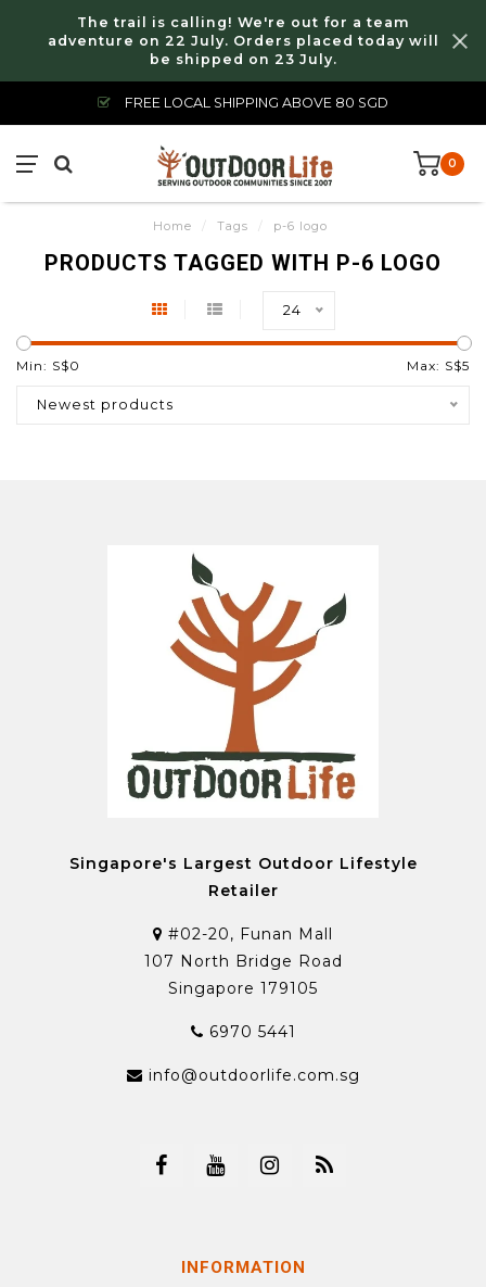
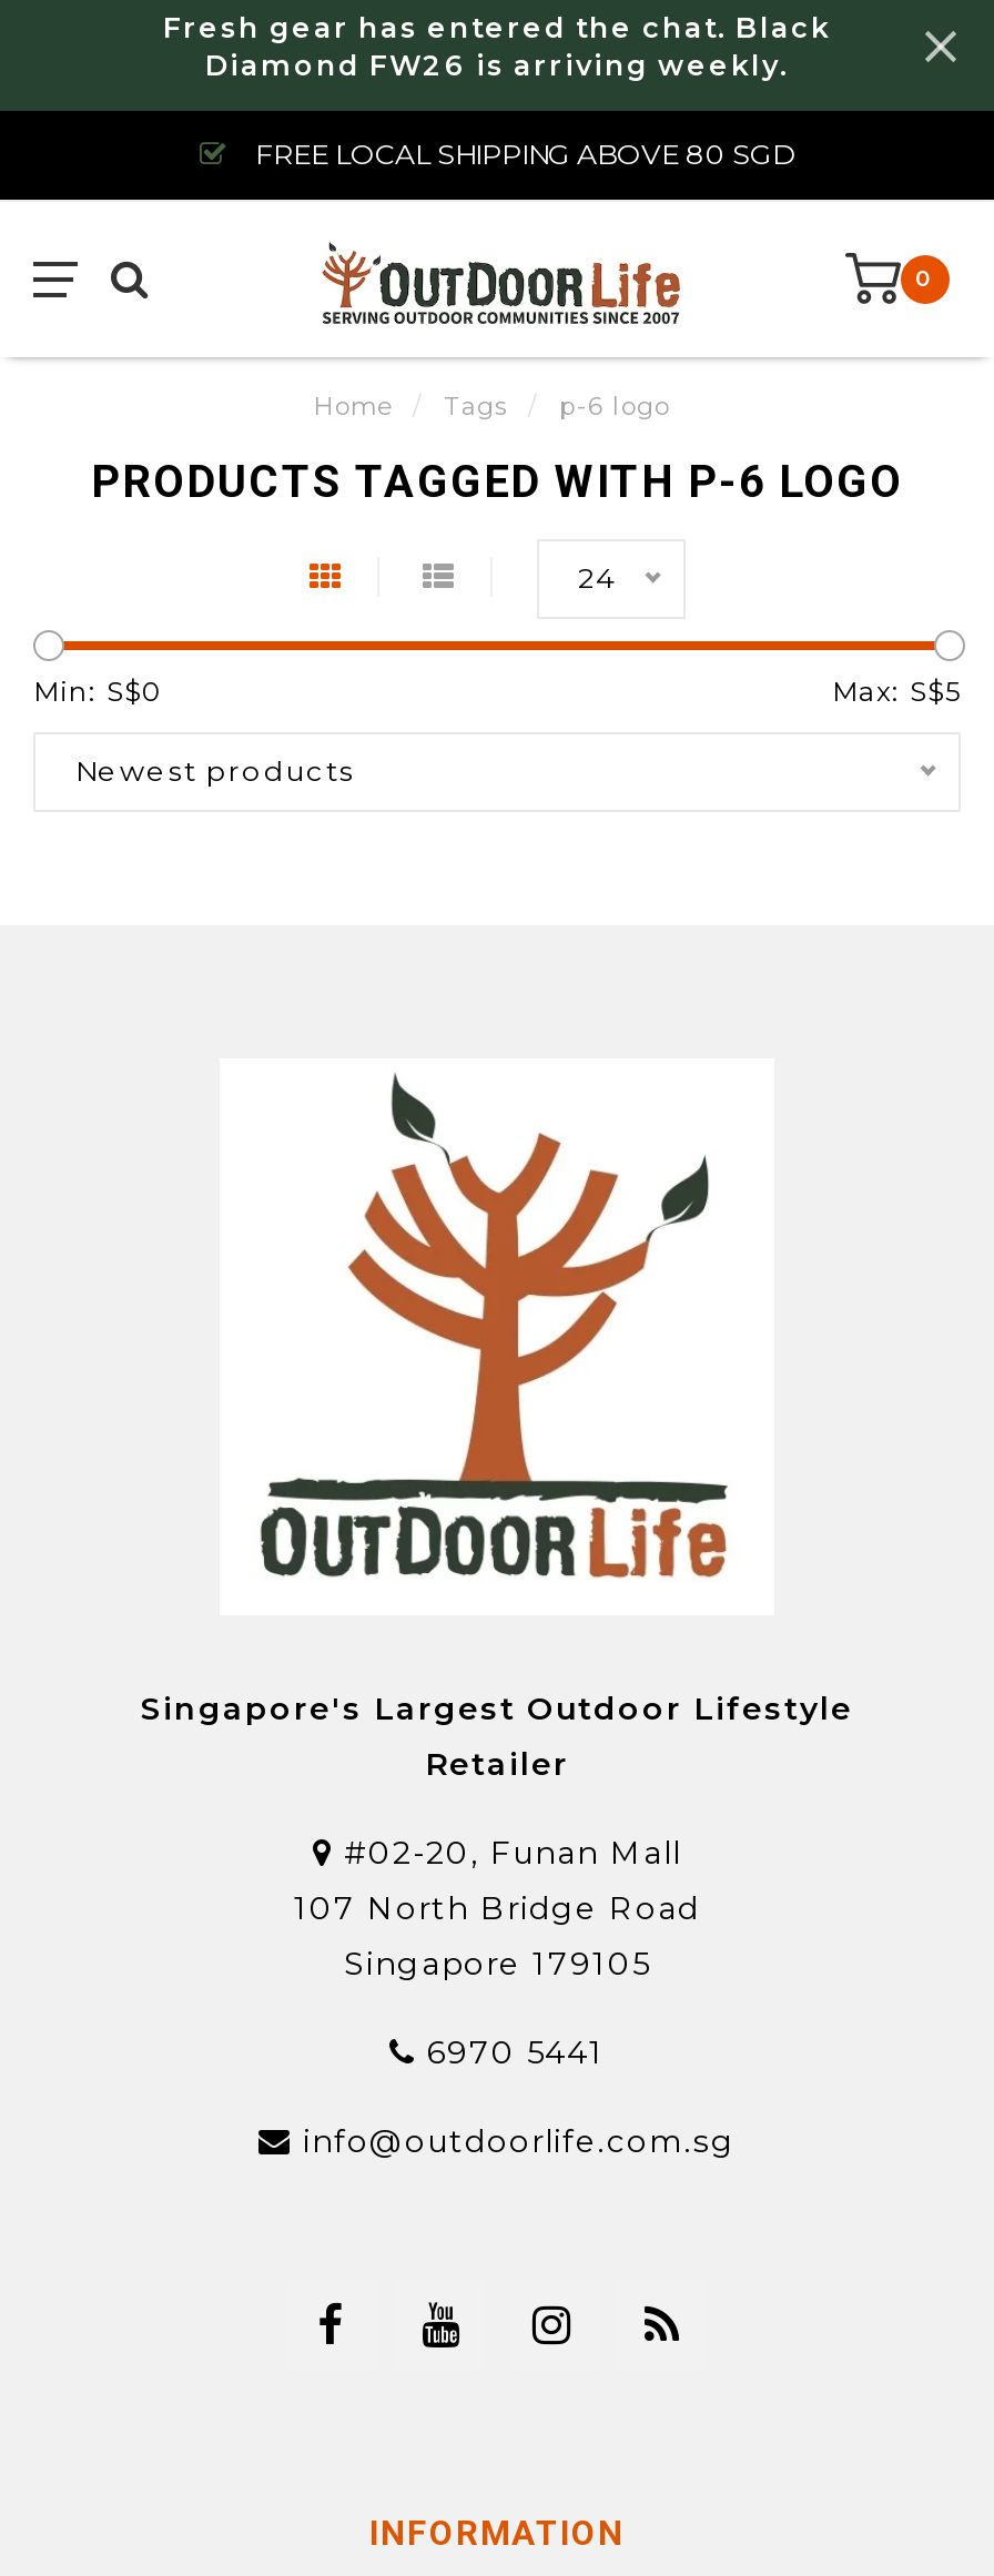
- The trail is calling! We're out for a team
- adventure on 22 July. Orders placed today will
- be shipped on 23 July.
+ Fresh gear has entered the chat. Black
+ Diamond FW26 is arriving weekly.
